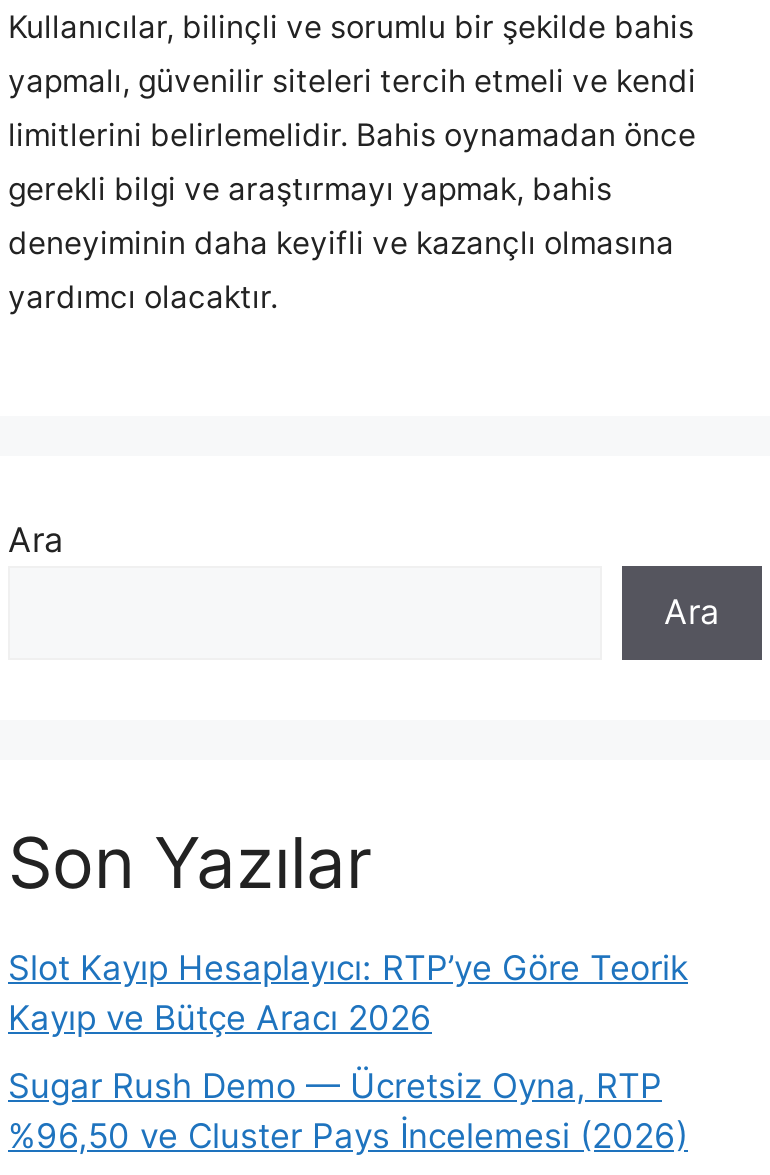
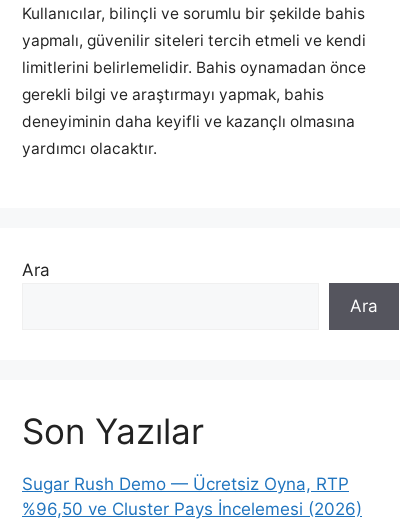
- Slot Kayıp Hesaplayıcı: RTP’ye Göre Teorik
- Kayıp ve Bütçe Aracı 2026
